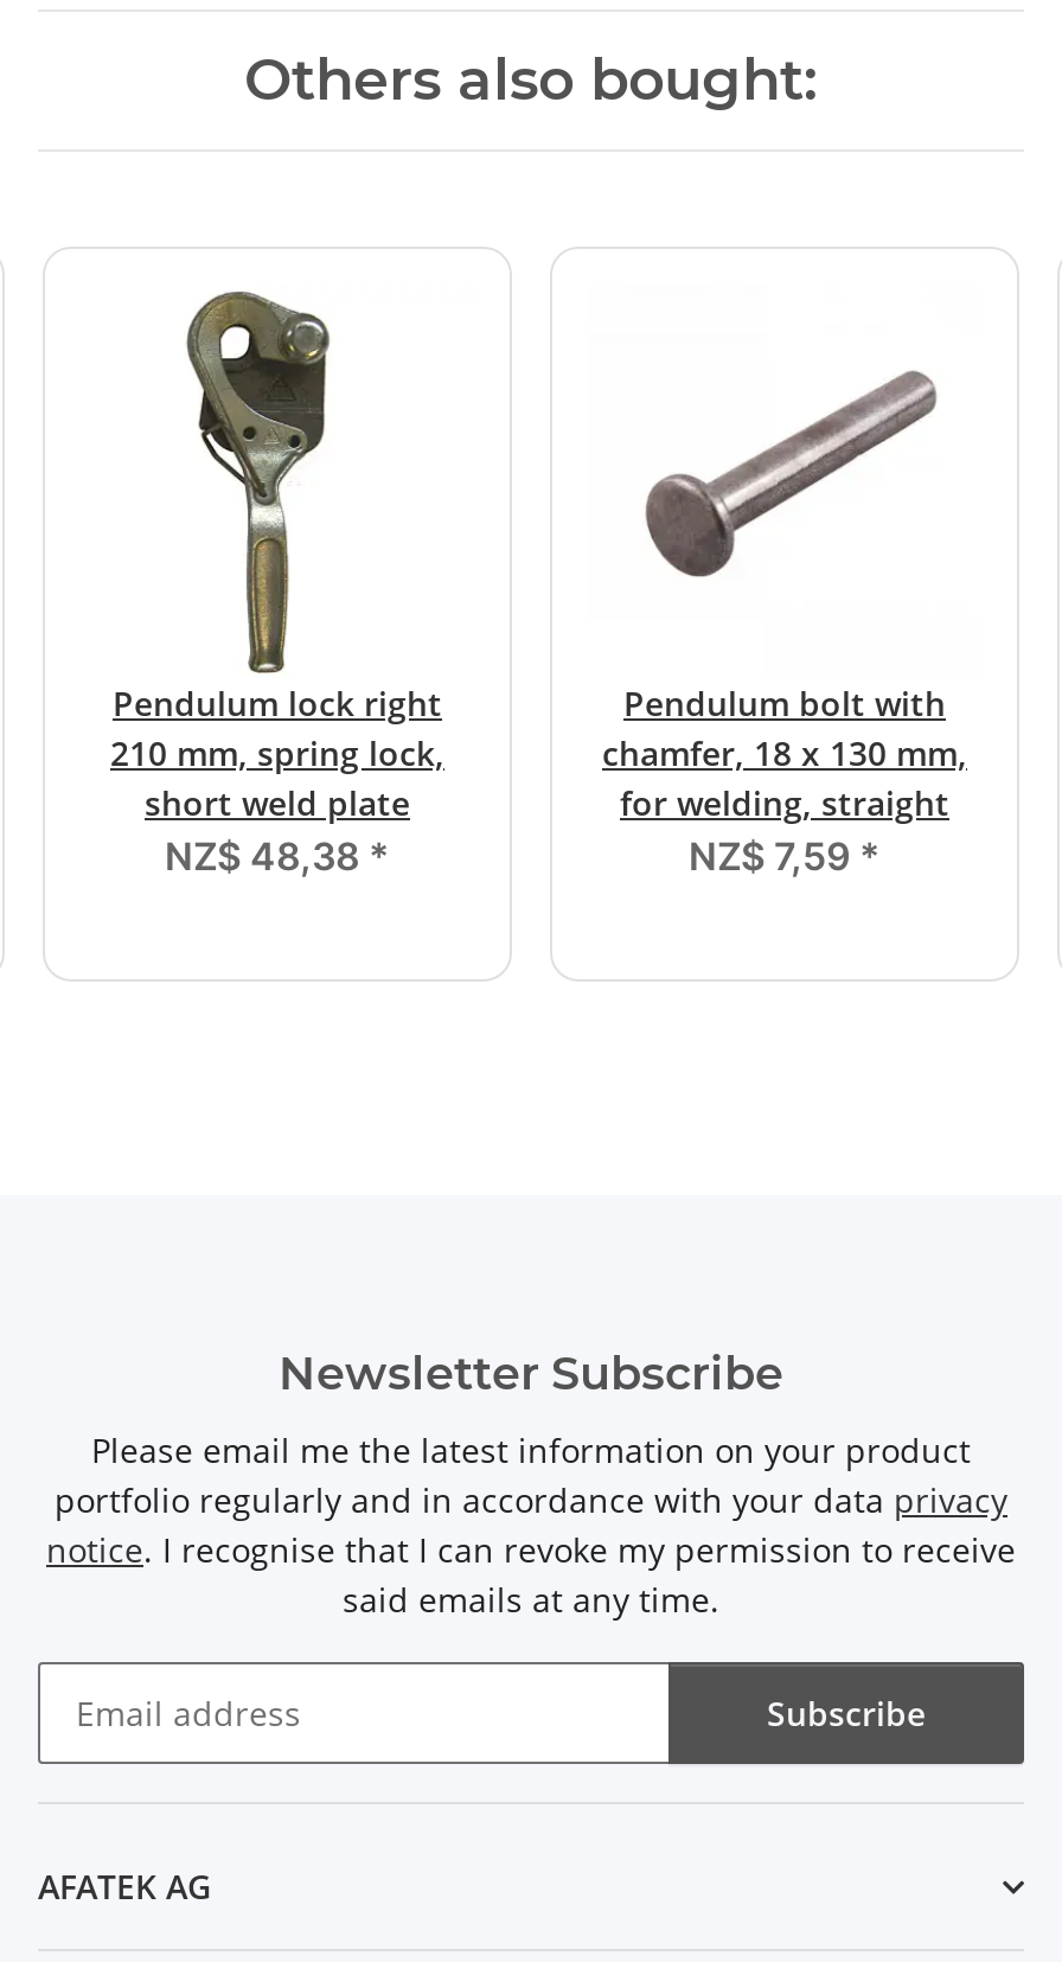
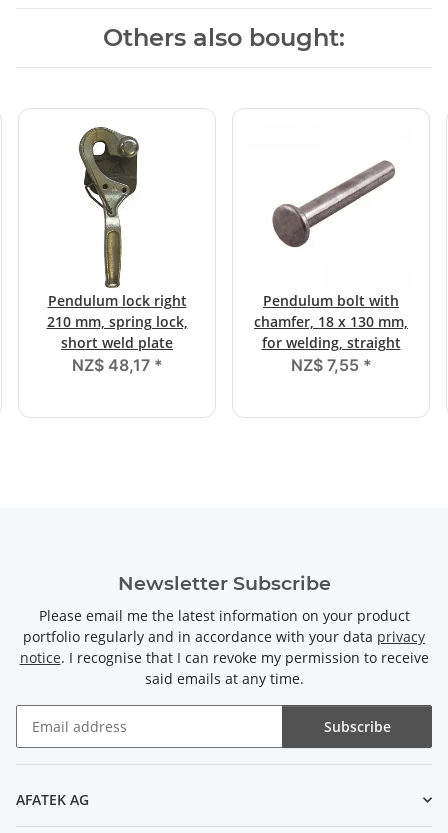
- NZ$ 48,38 *
+ NZ$ 48,17 *

- NZ$ 7,59 *
+ NZ$ 7,55 *
